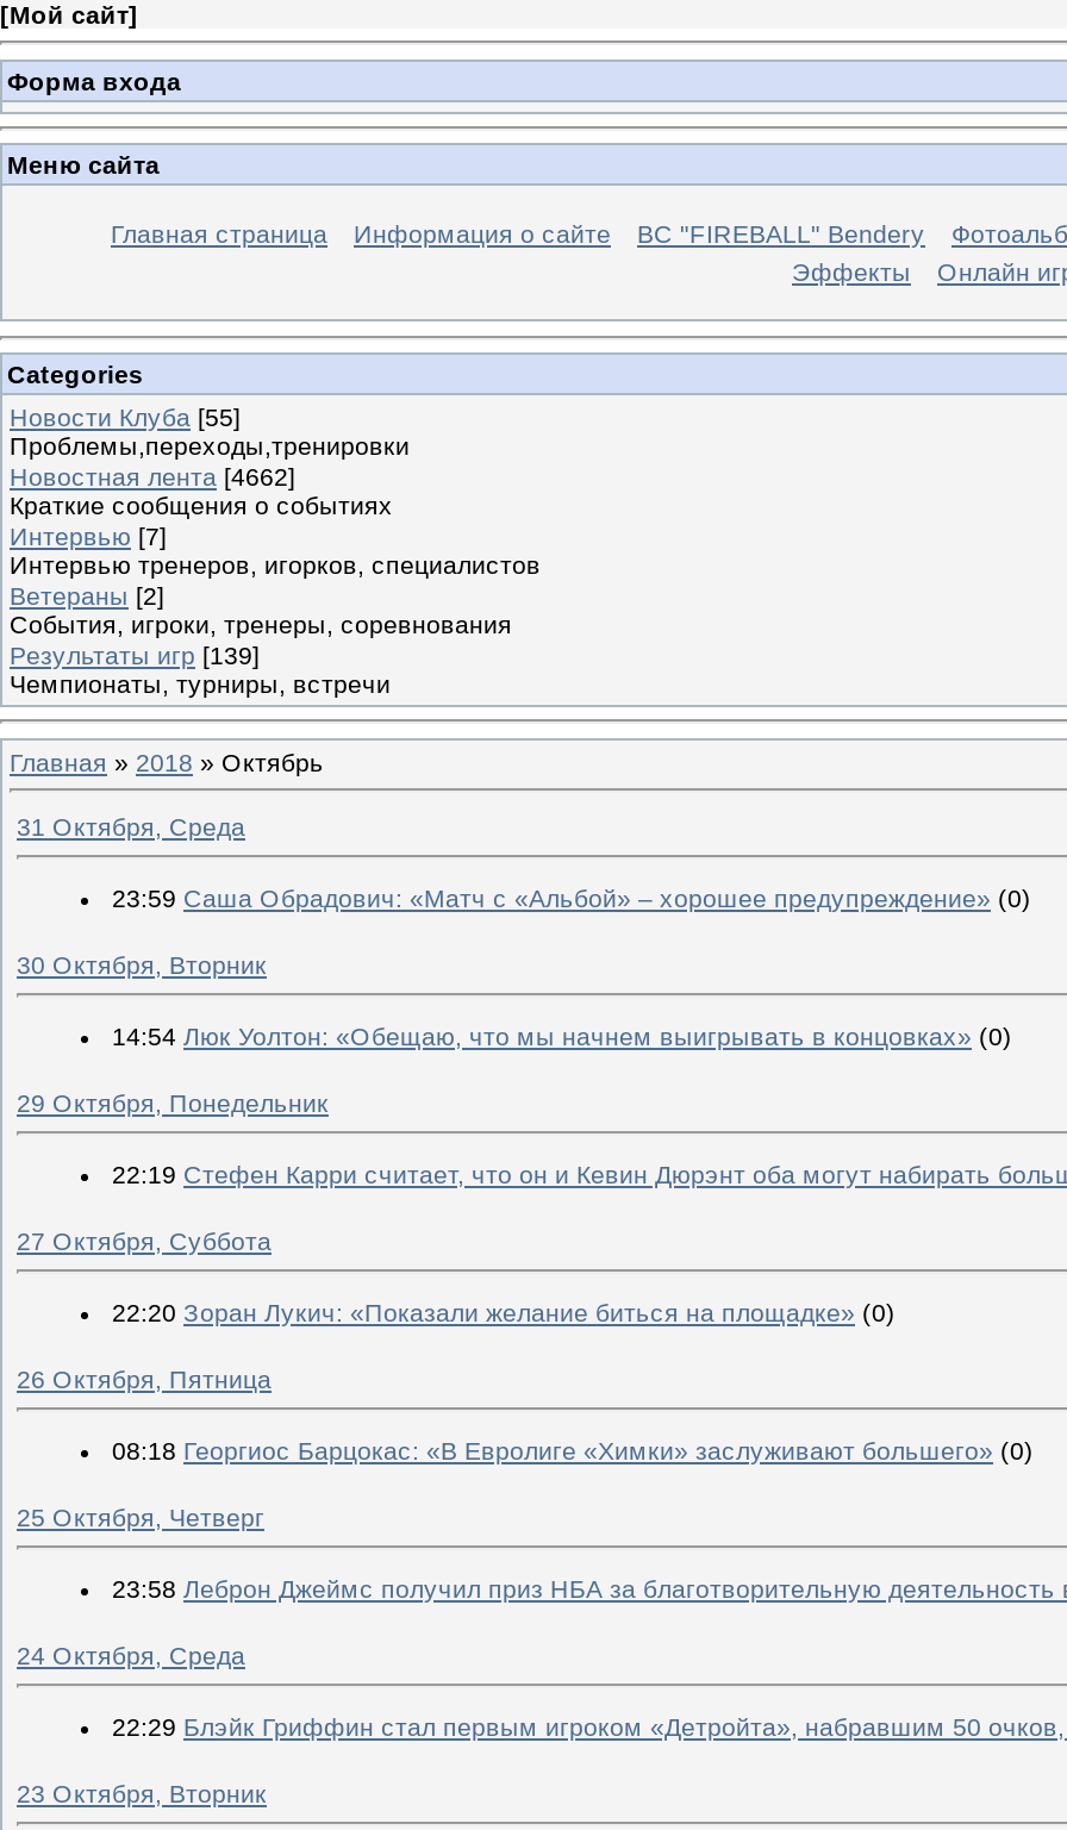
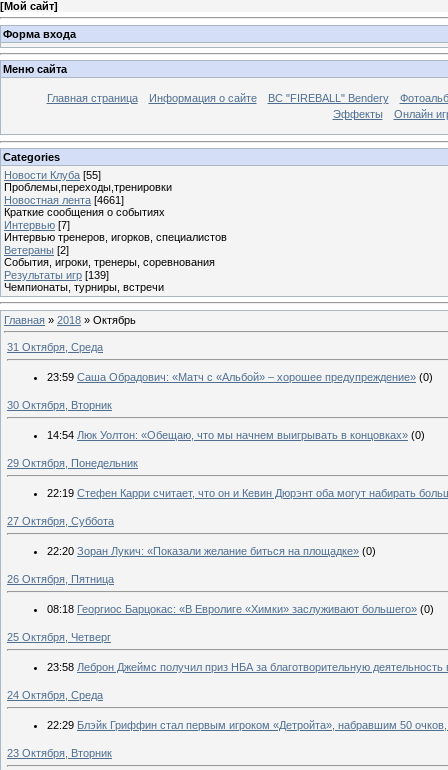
- Новостная лента [4662]
+ Новостная лента [4661]
